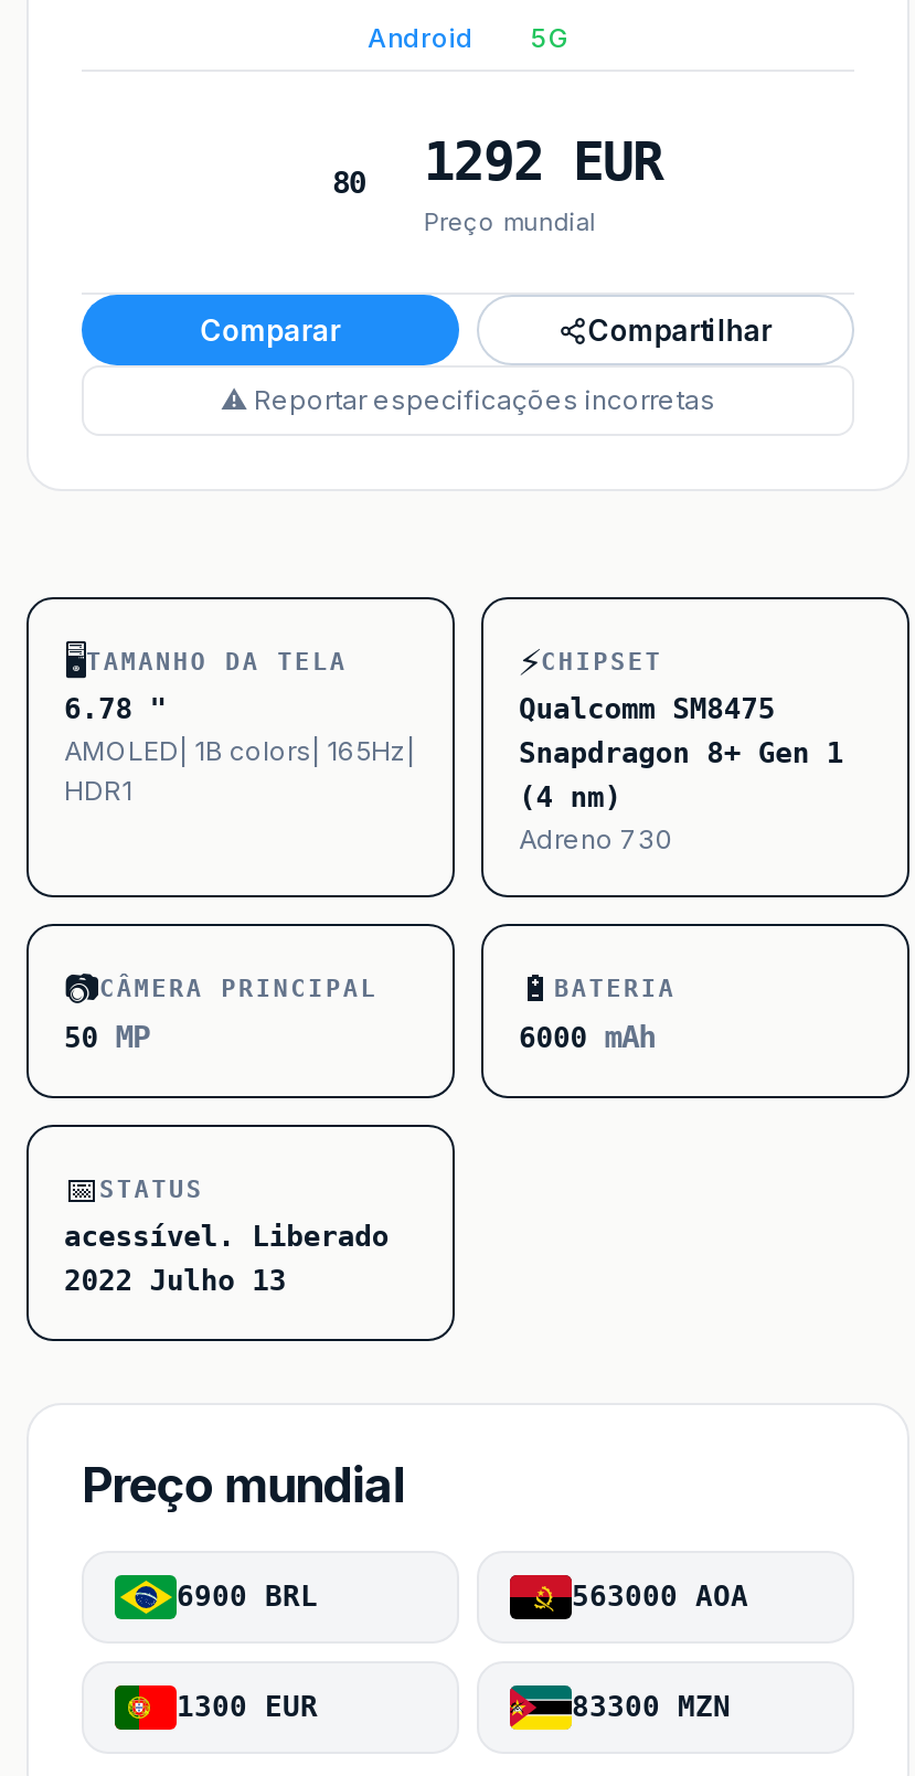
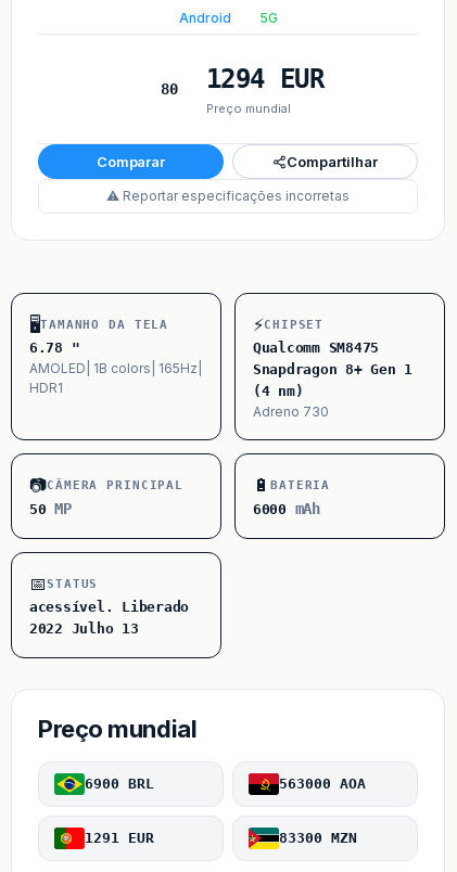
- 80 1292 EUR
+ 80 1294 EUR

- 1300 EUR
+ 1291 EUR
